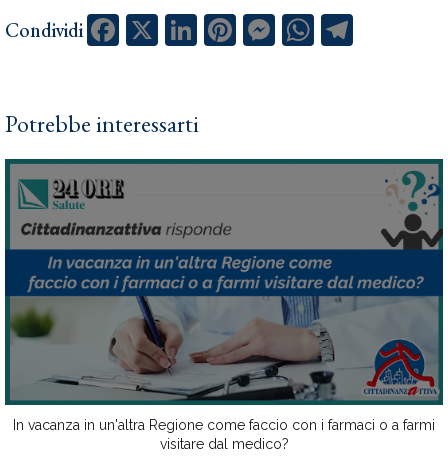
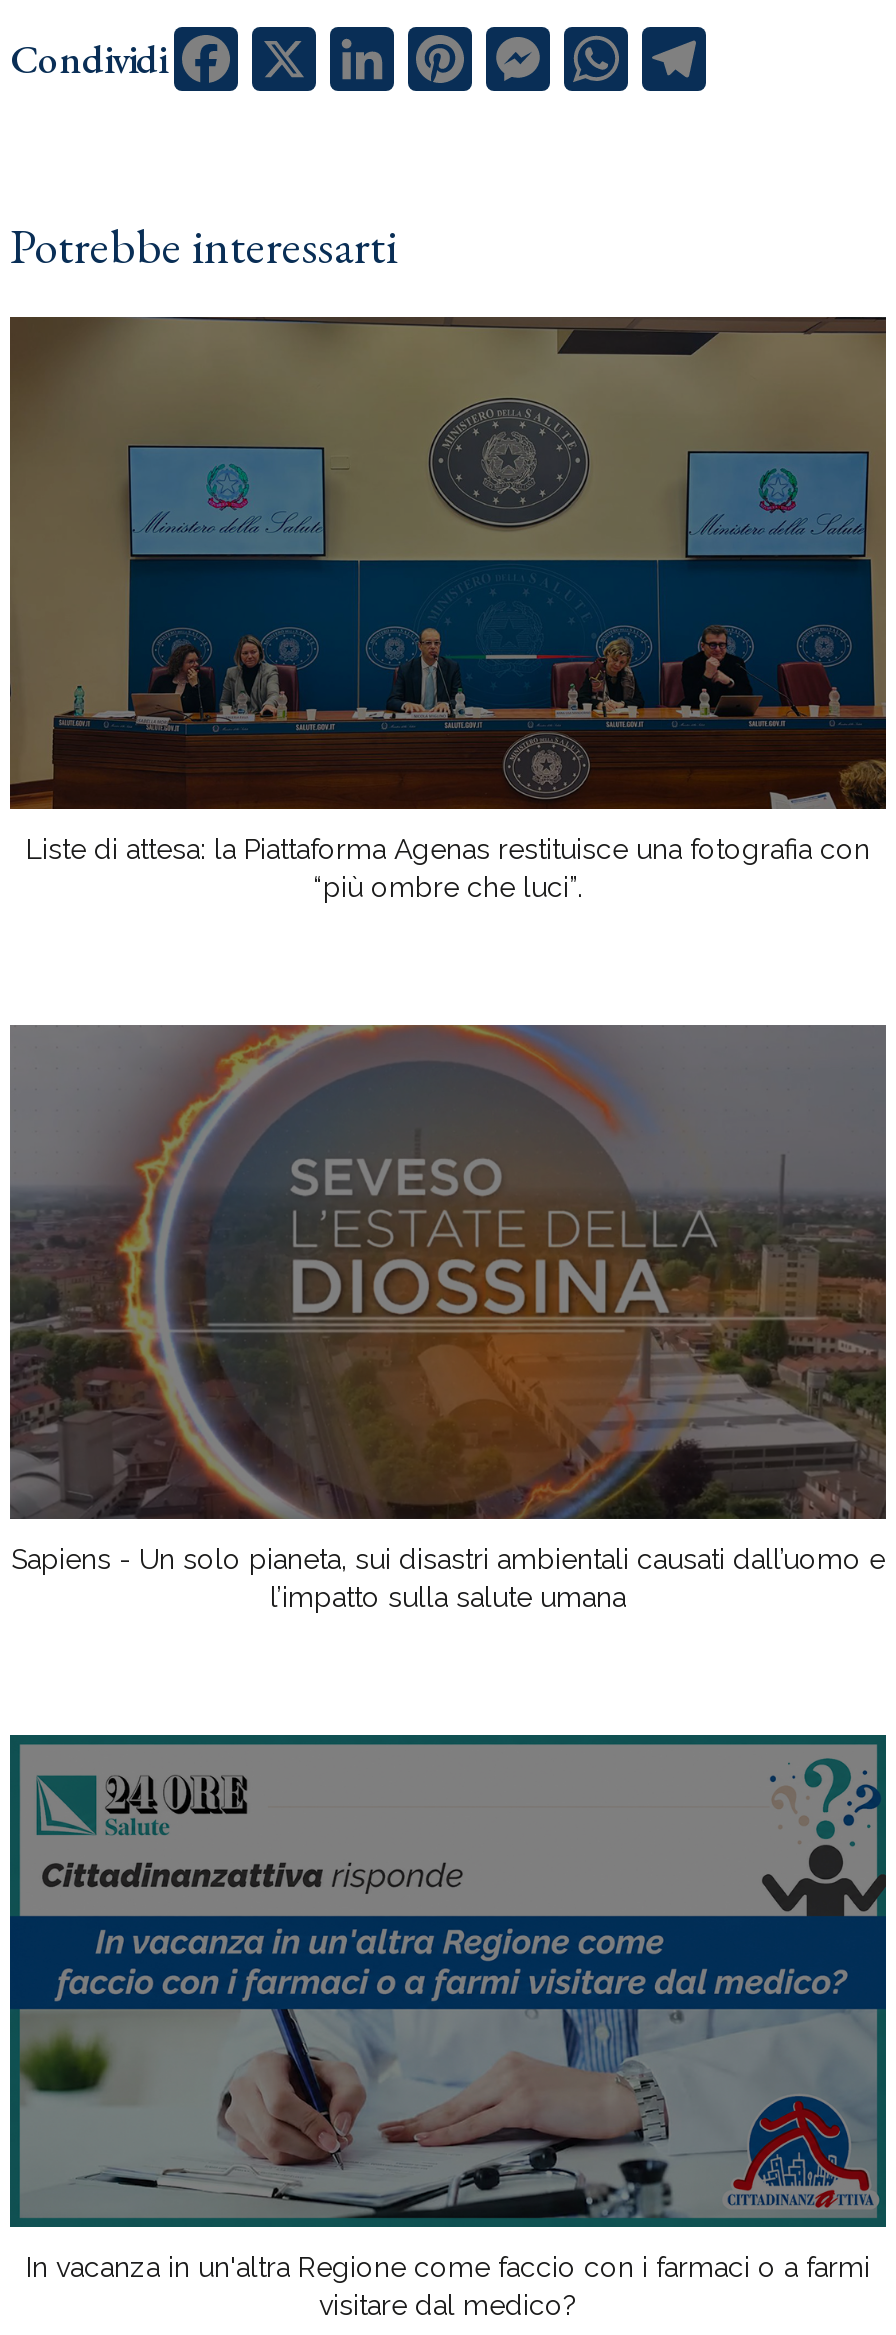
+ [image]
+ Liste di attesa: la Piattaforma Agenas restituisce una fotografia con
+ “più ombre che luci”.

+ [image]
+ Sapiens - Un solo pianeta, sui disastri ambientali causati dall’uomo e
+ l’impatto sulla salute umana
